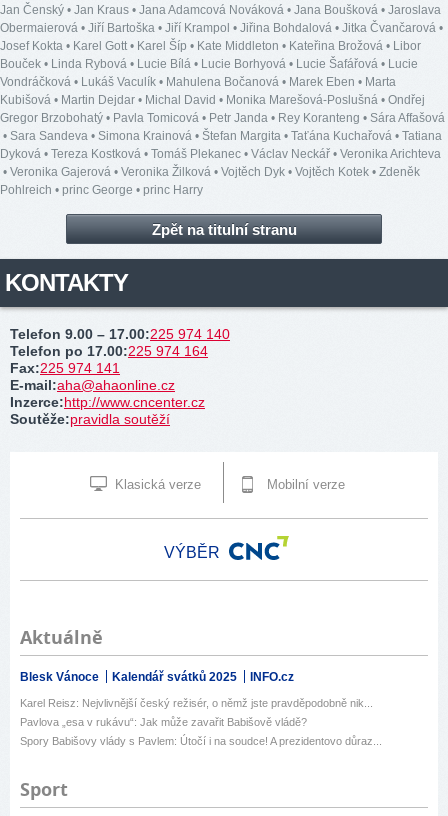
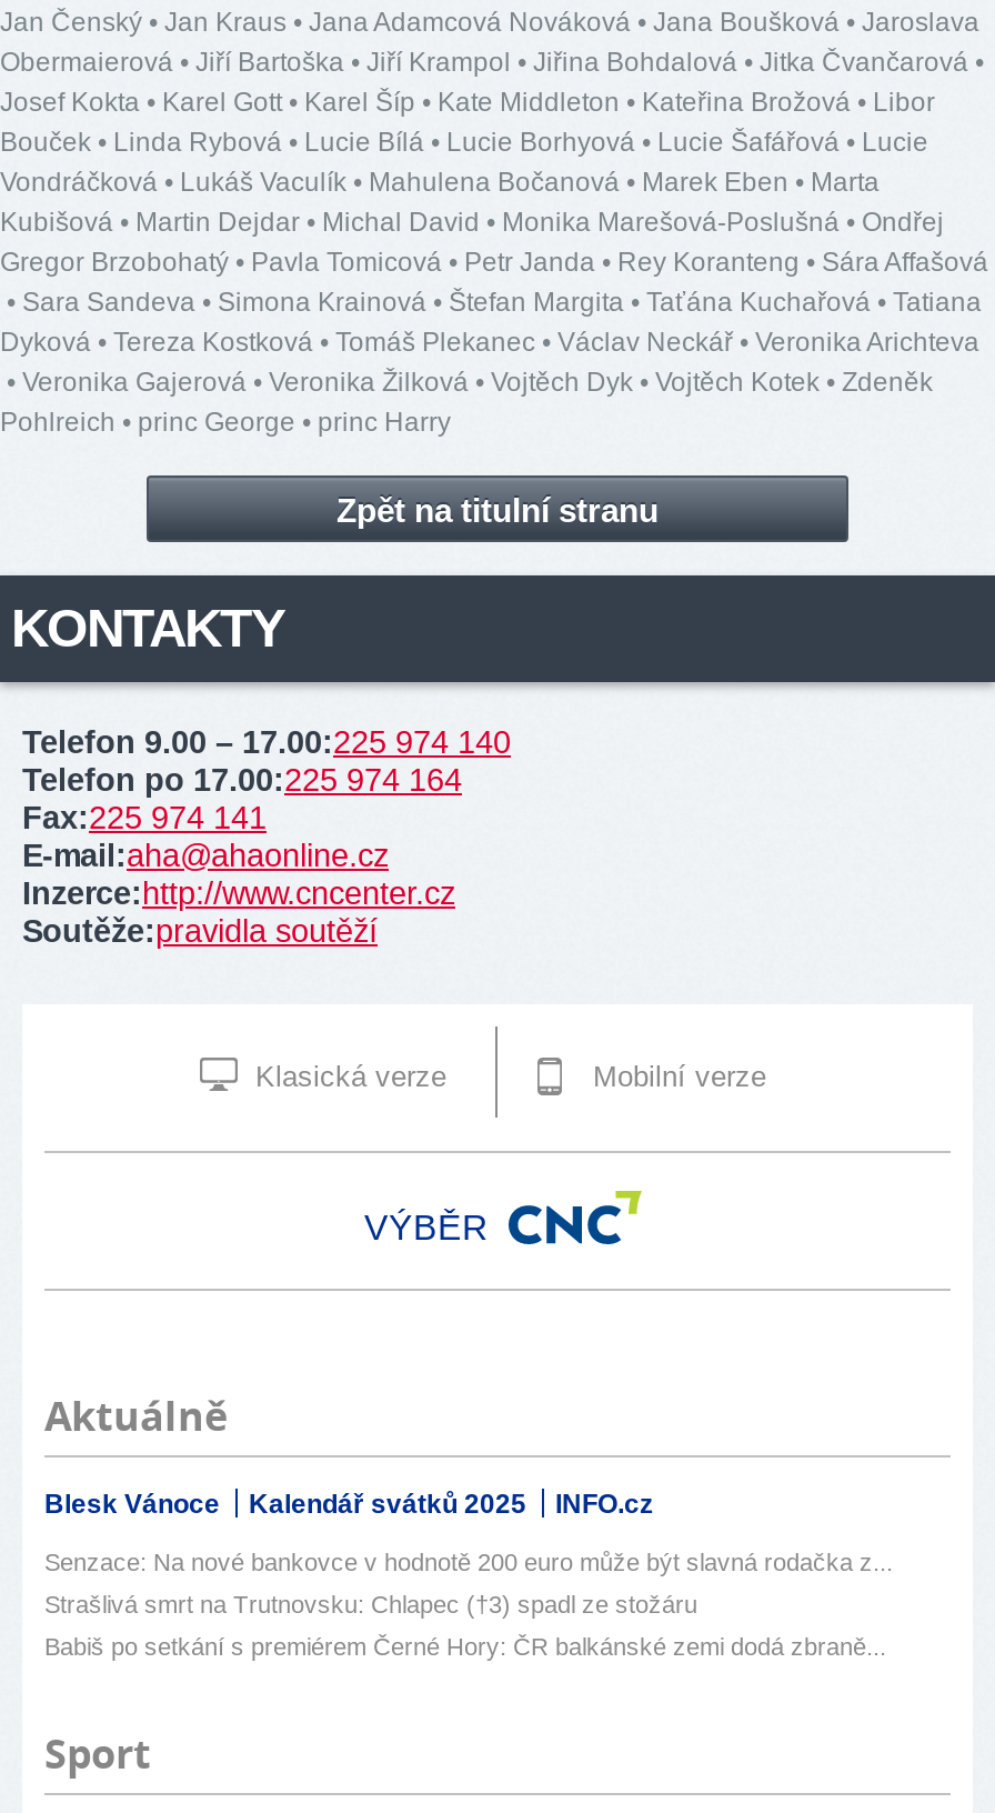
- Karel Reisz: Nejvlivnější český režisér, o němž jste pravděpodobně nik...
+ Senzace: Na nové bankovce v hodnotě 200 euro může být slavná rodačka z...

- Pavlova „esa v rukávu“: Jak může zavařit Babišově vládě?
+ Strašlivá smrt na Trutnovsku: Chlapec (†3) spadl ze stožáru

- Spory Babišovy vlády s Pavlem: Útočí i na soudce! A prezidentovo důraz...
+ Babiš po setkání s premiérem Černé Hory: ČR balkánské zemi dodá zbraně...
